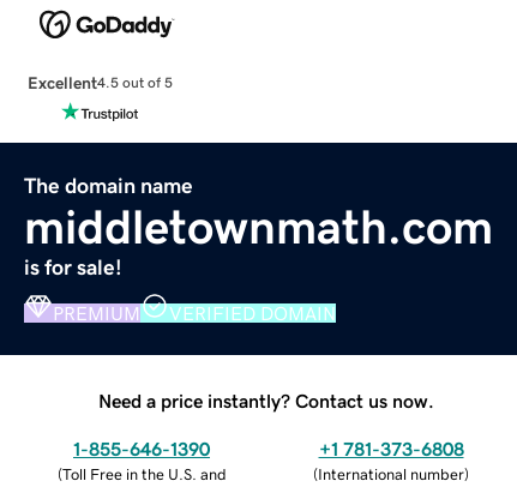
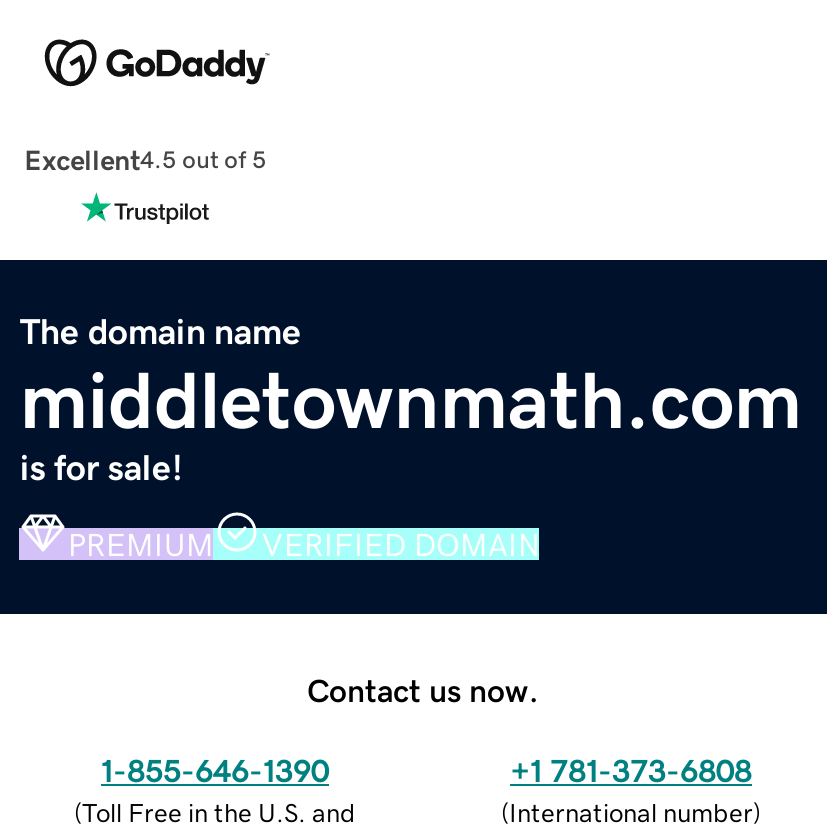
- Need a price instantly? Contact us now.
+ Contact us now.
